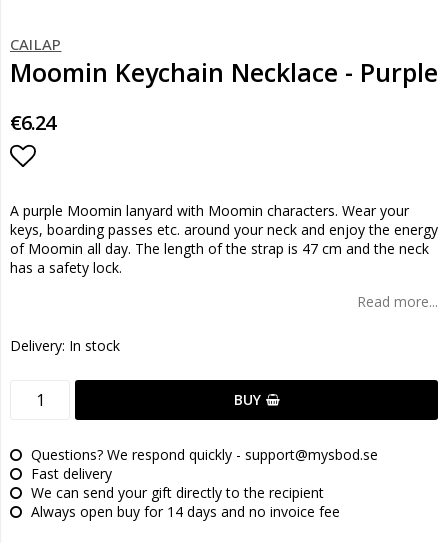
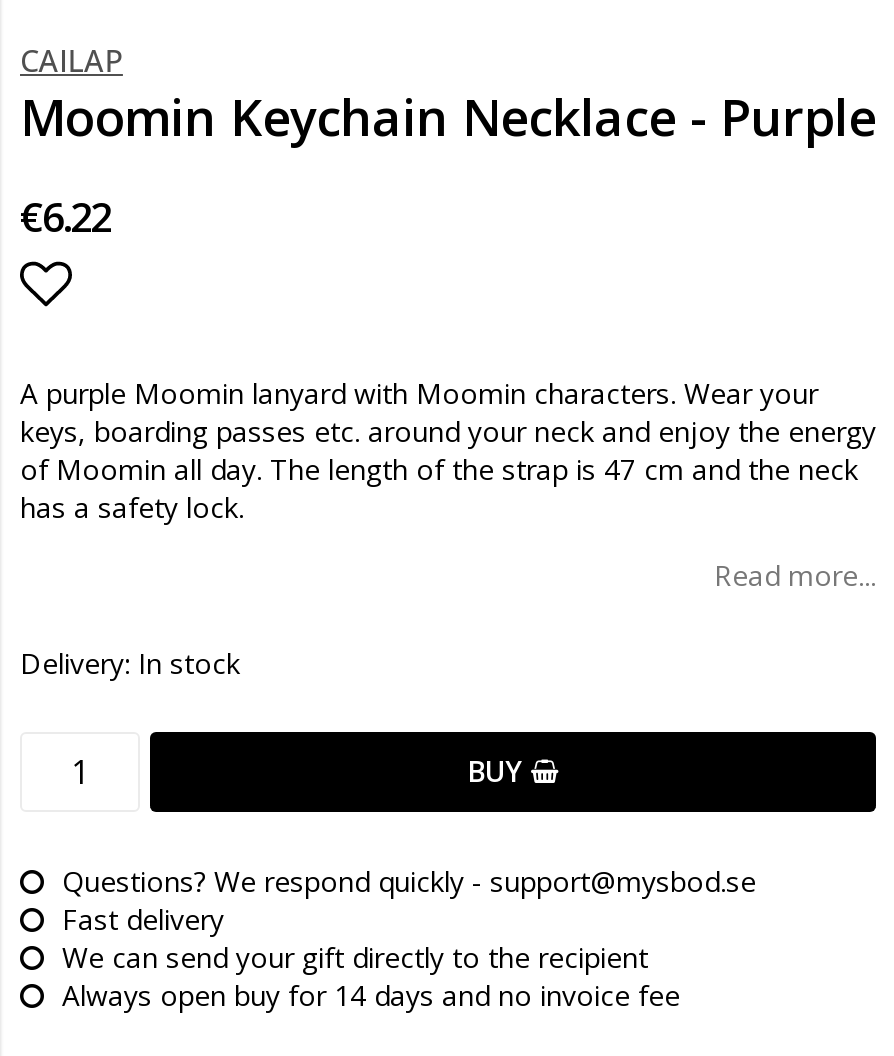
- €6.24
+ €6.22
